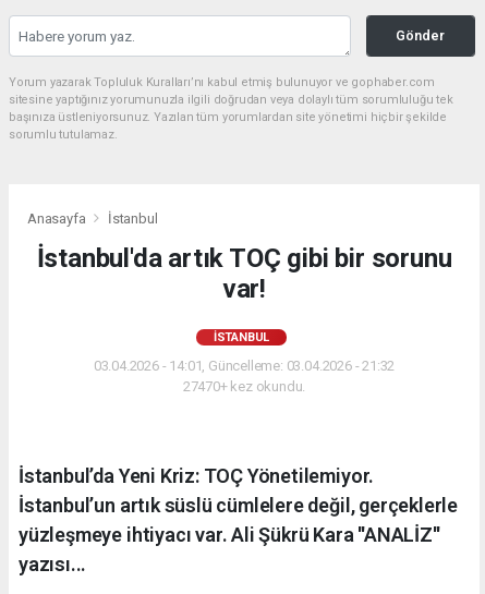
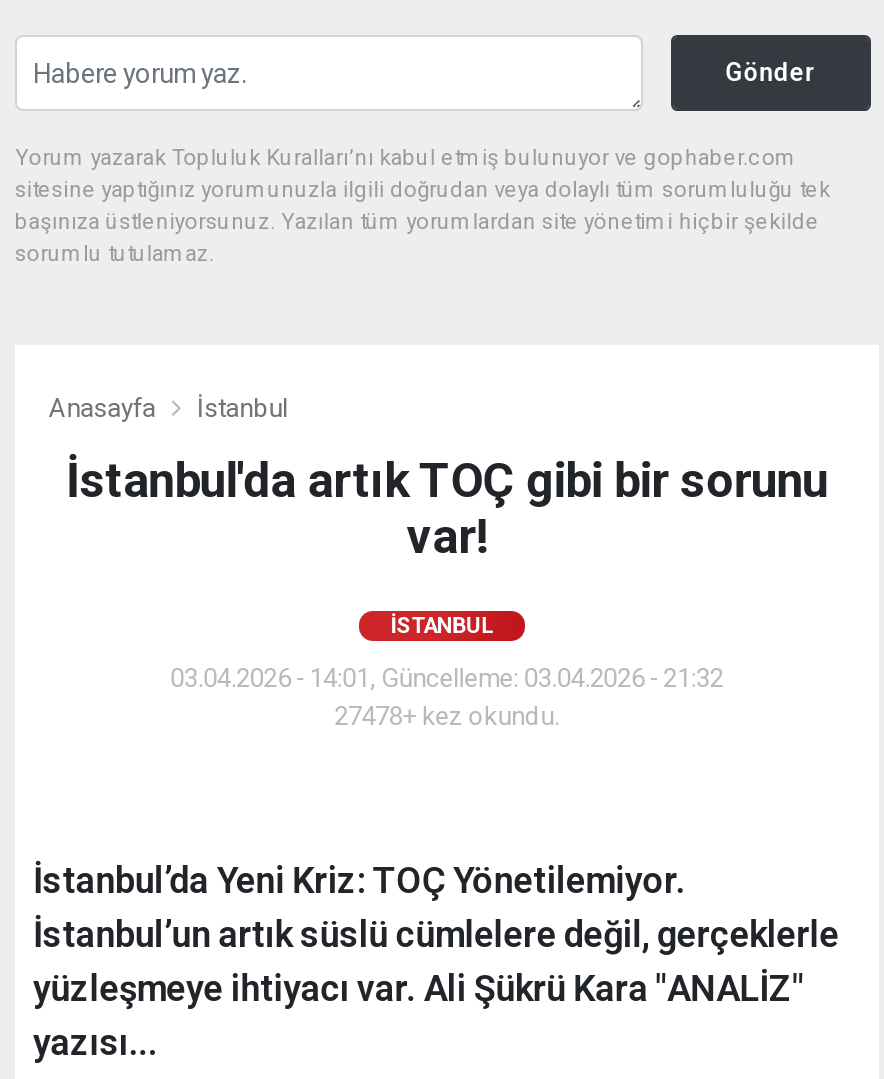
- 27470+ kez okundu.
+ 27478+ kez okundu.
